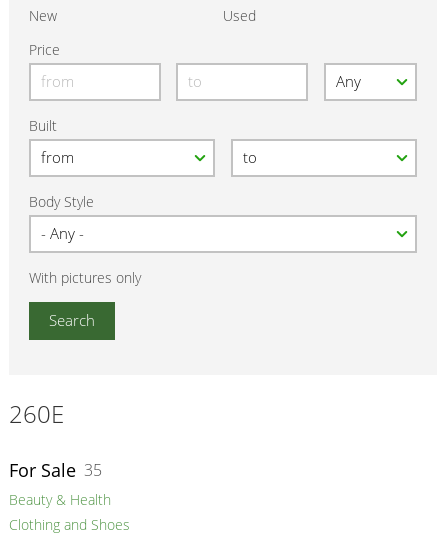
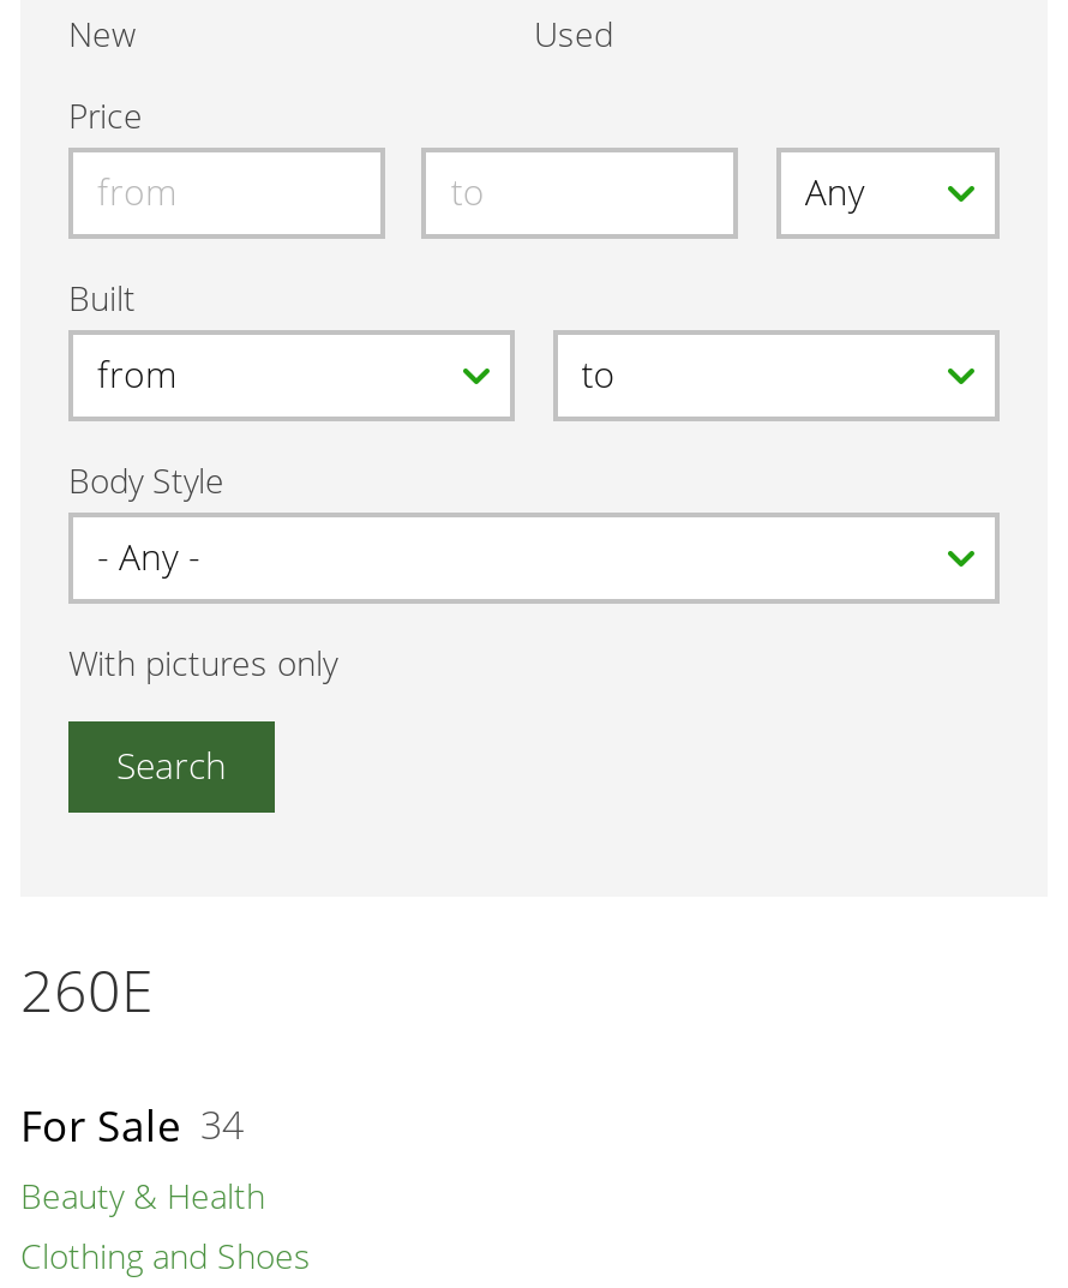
- For Sale 35
+ For Sale 34
